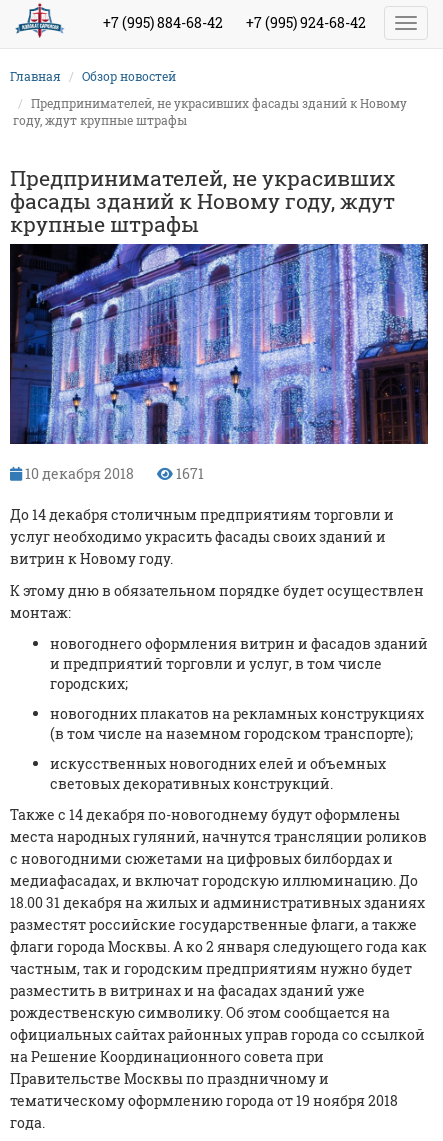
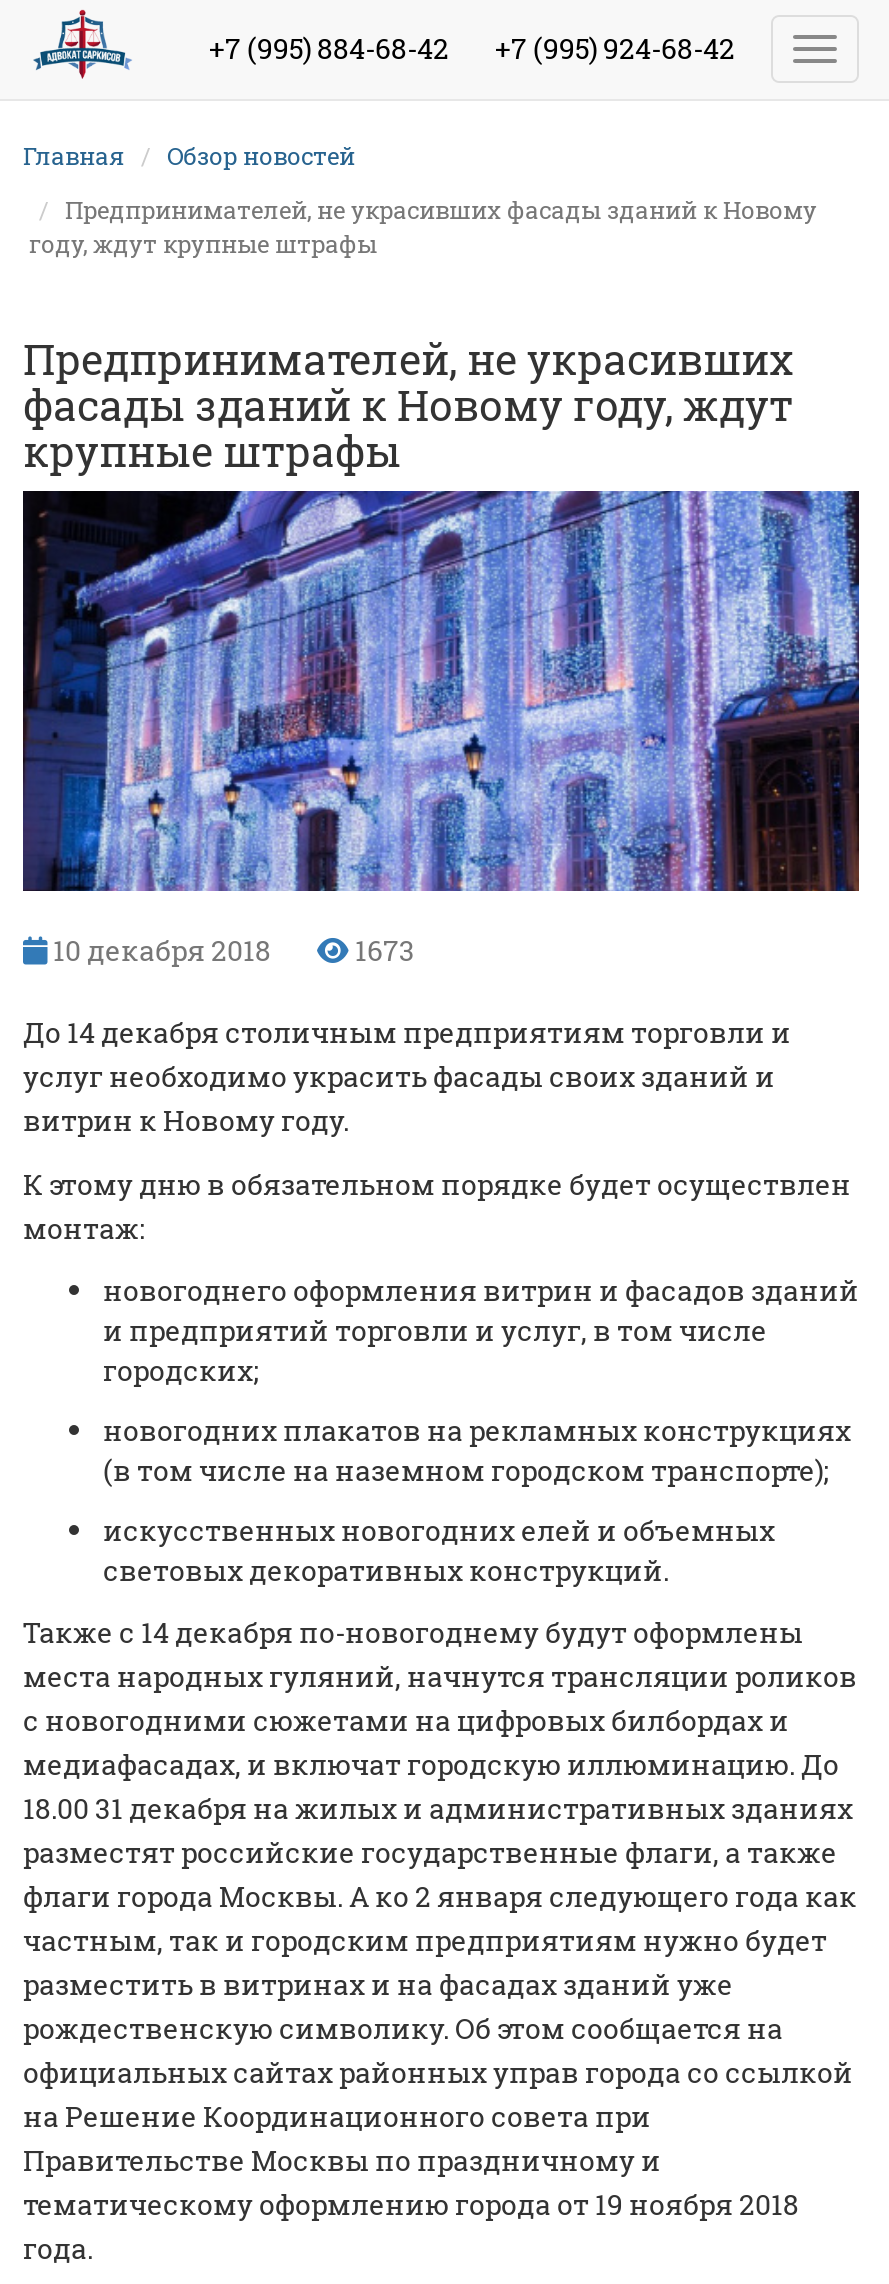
- 1671
+ 1673
